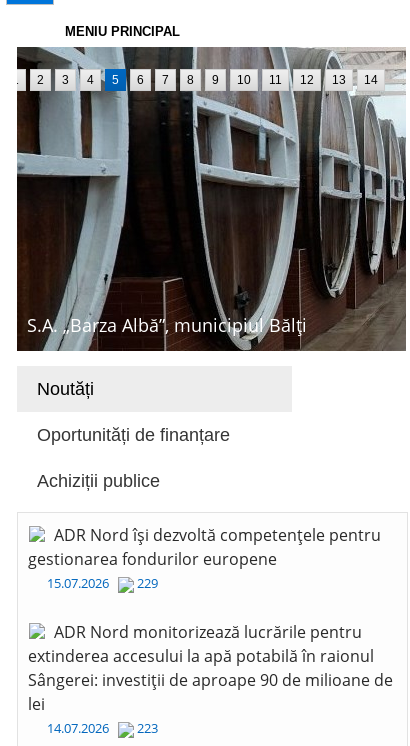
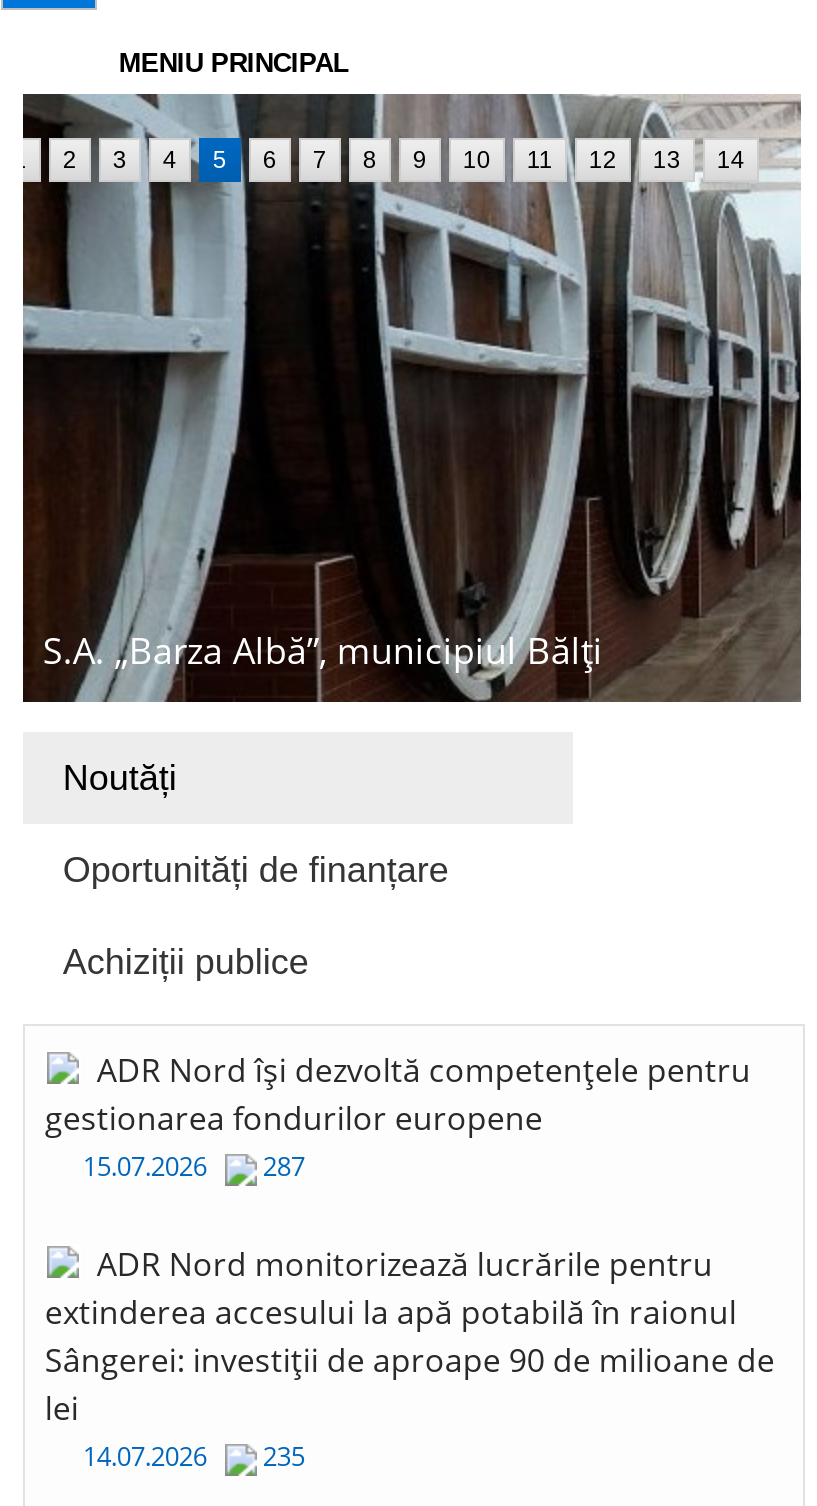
- 15.07.2026 229
+ 15.07.2026 287

- 14.07.2026 223
+ 14.07.2026 235
